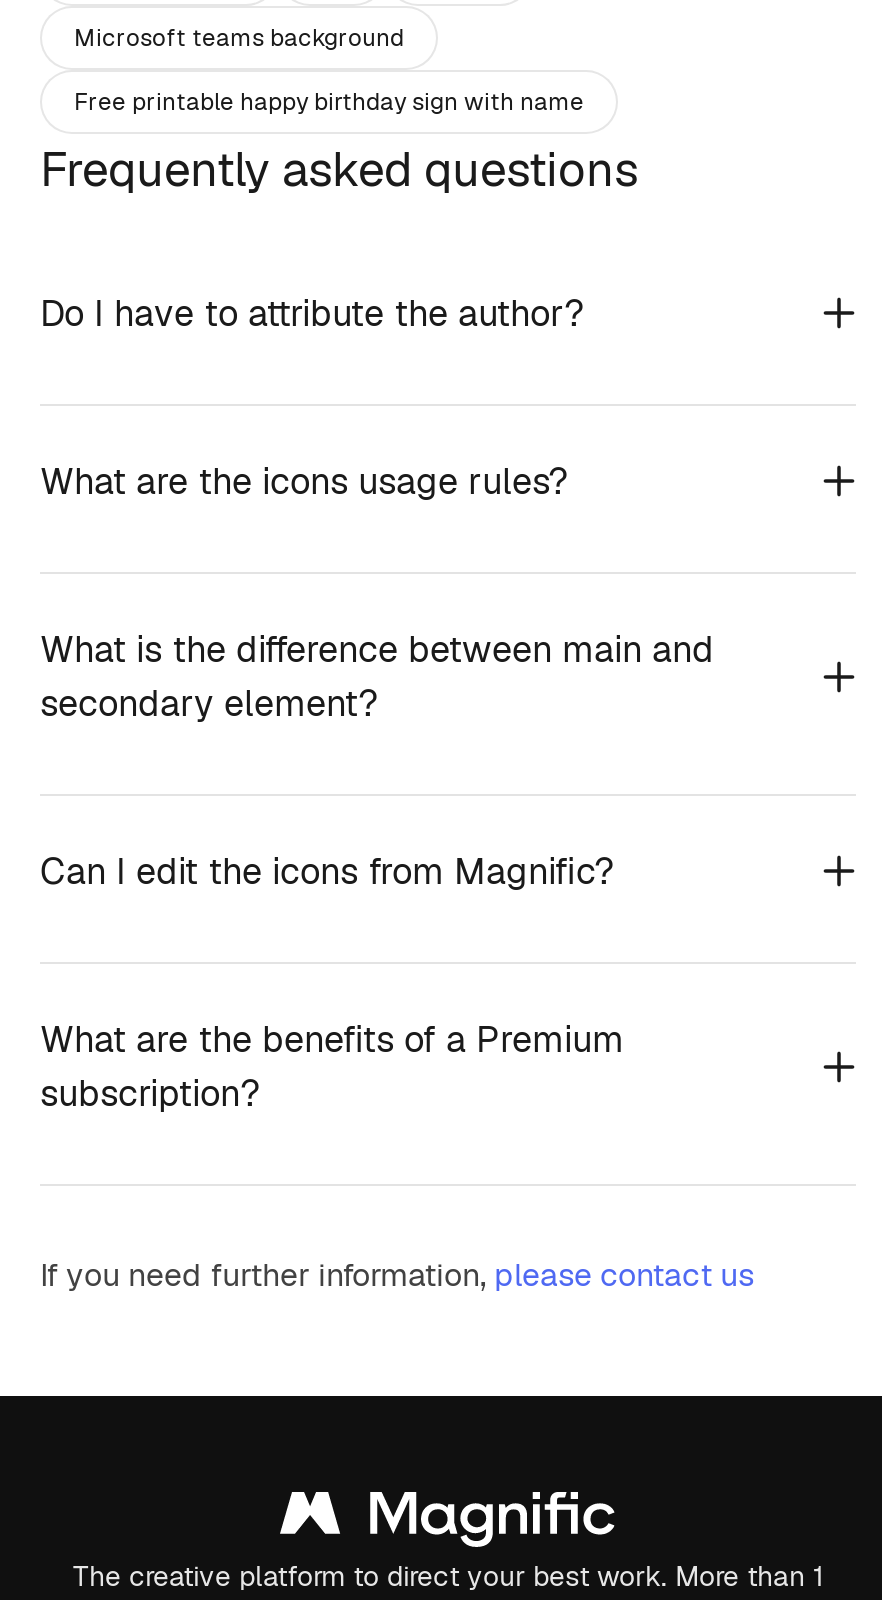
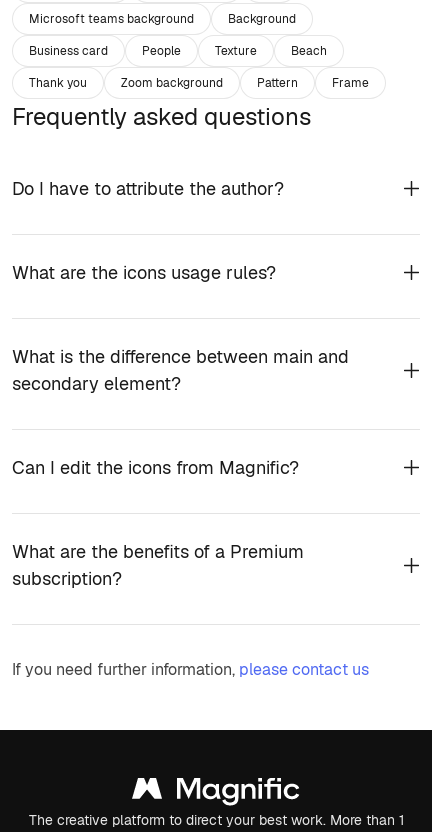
- Free printable happy birthday sign with name
+ Background
+ Business card
+ People
+ Texture
+ Beach
+ Thank you
+ Zoom background
+ Pattern
+ Frame
